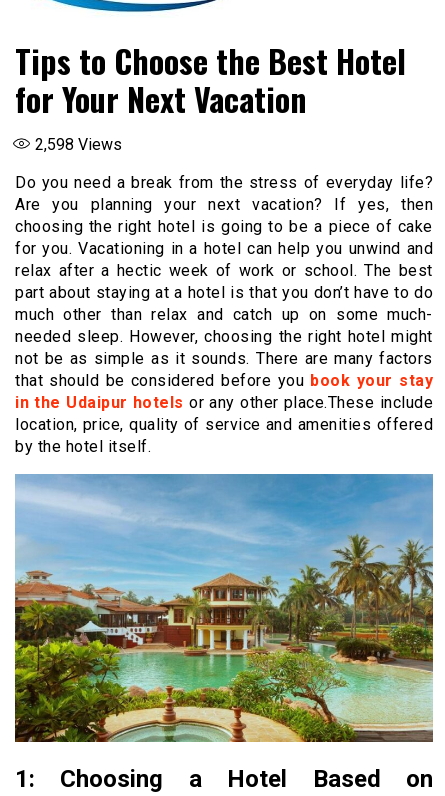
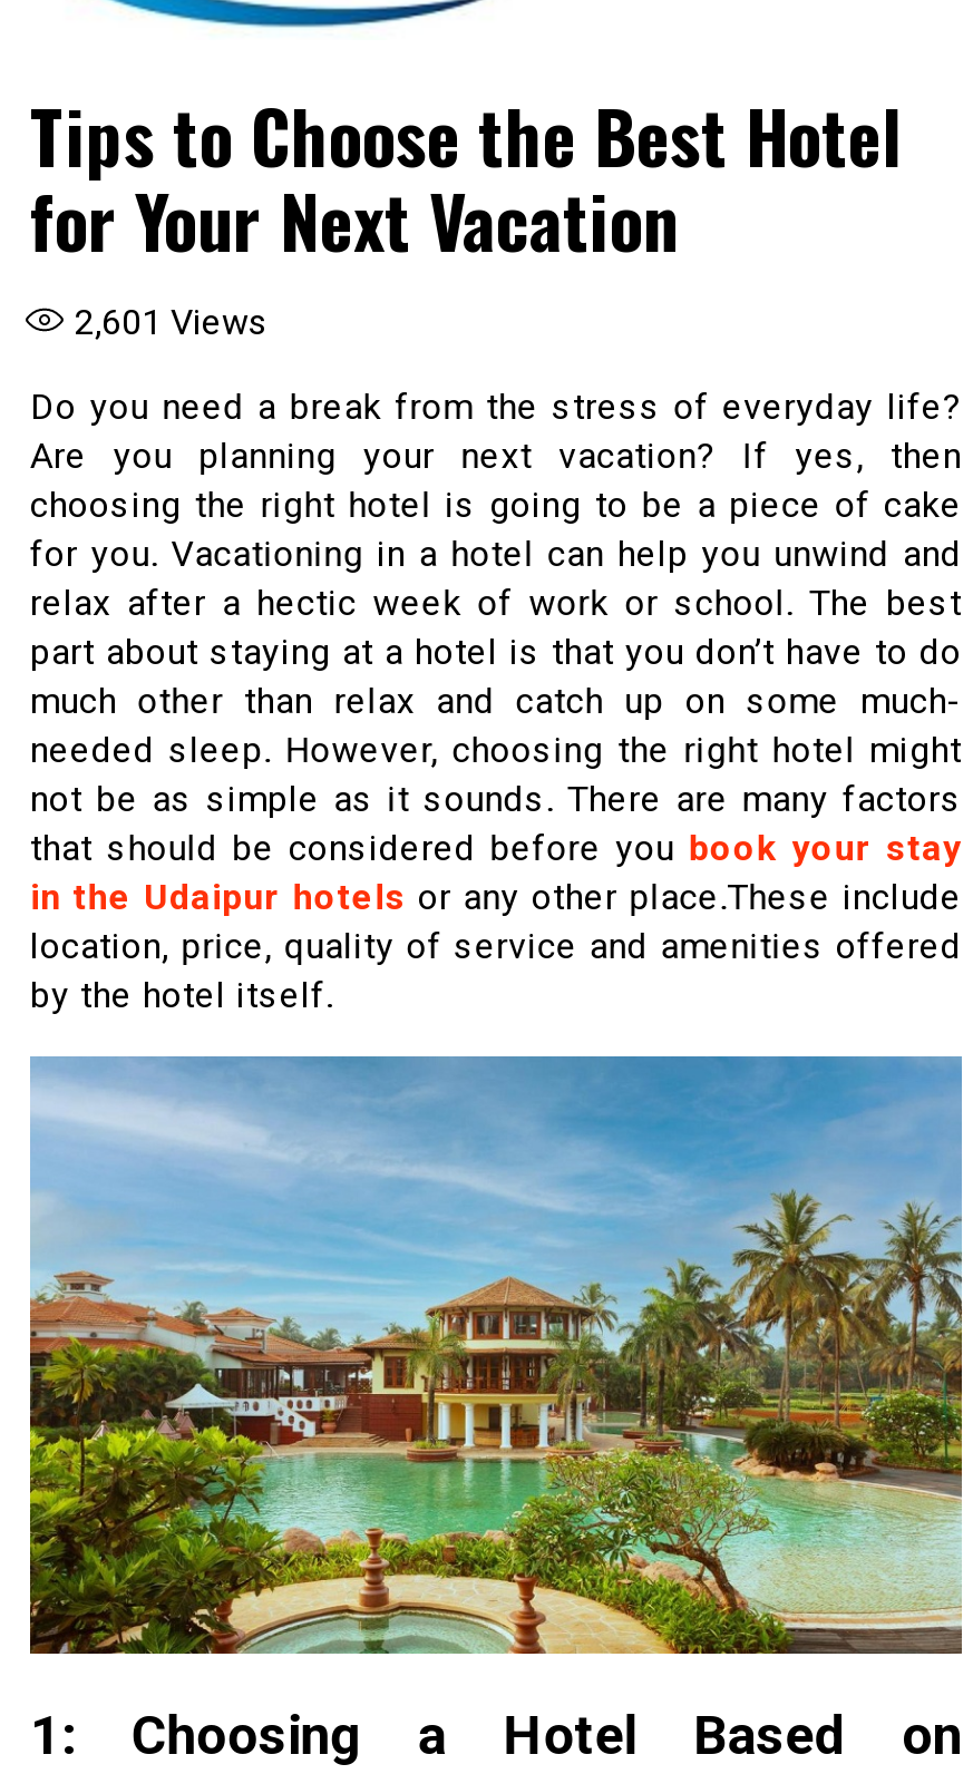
- 2,598 Views
+ 2,601 Views
